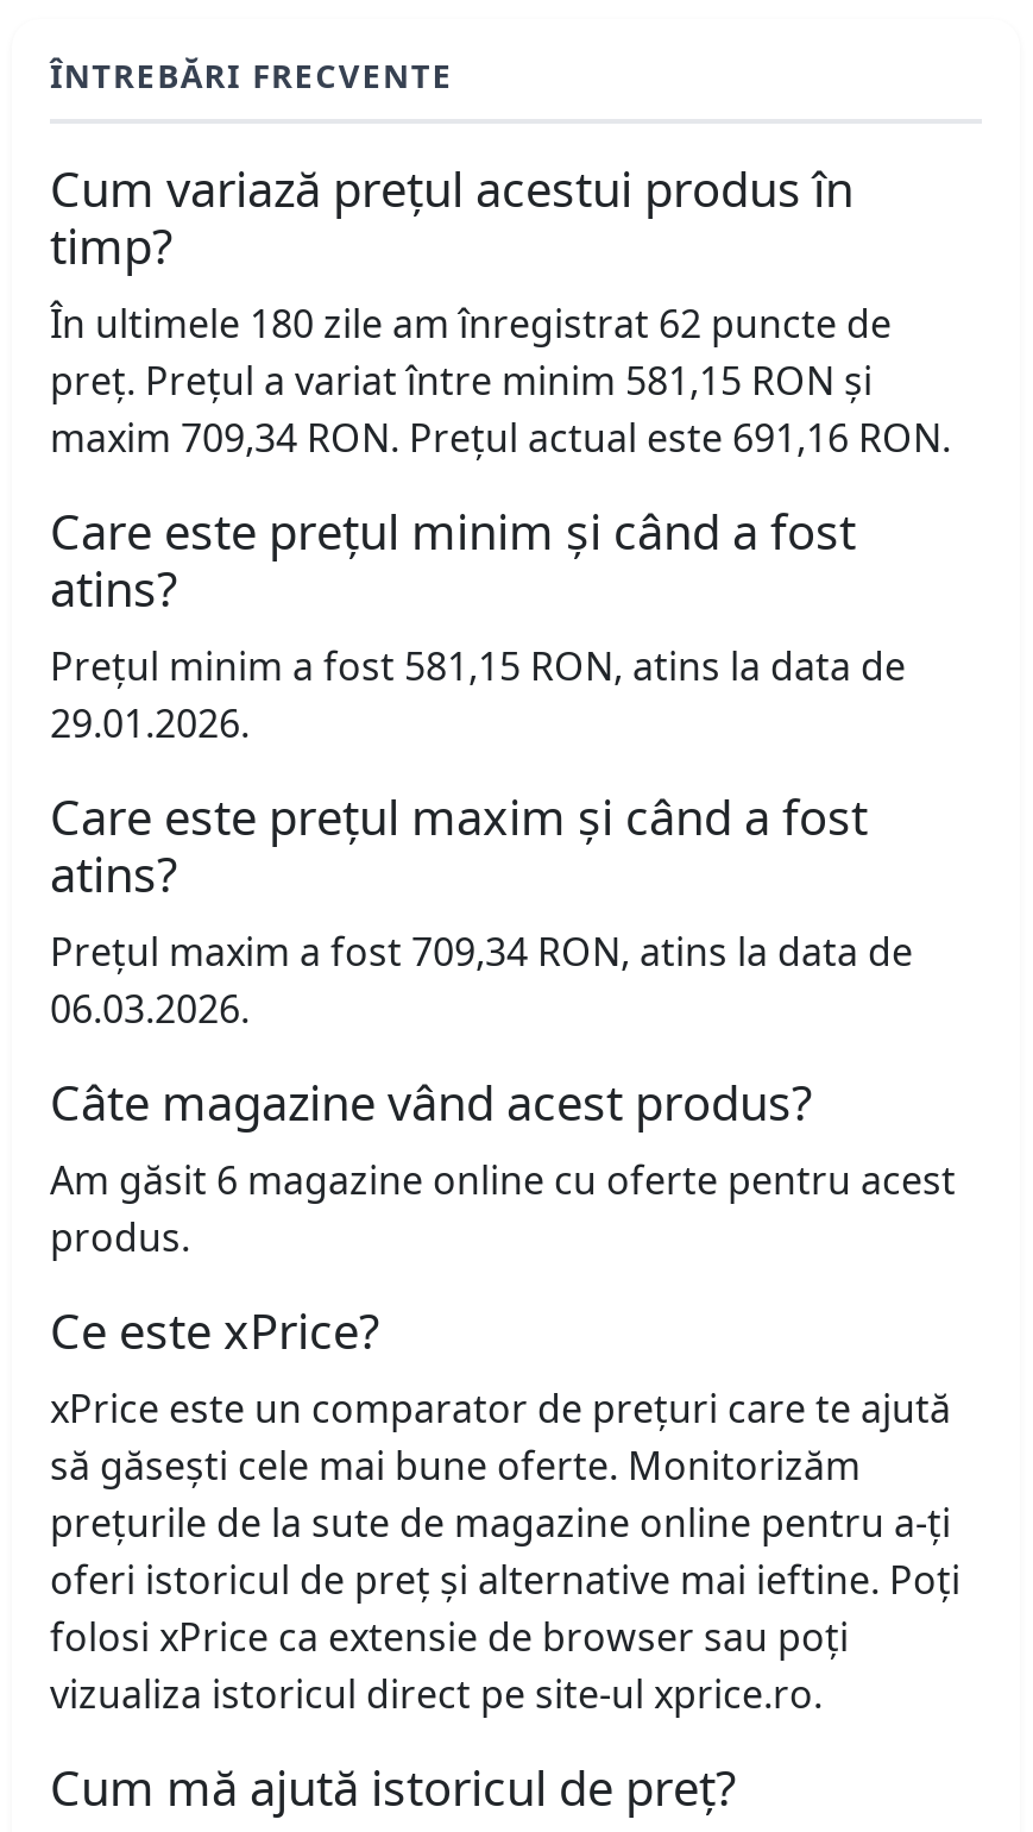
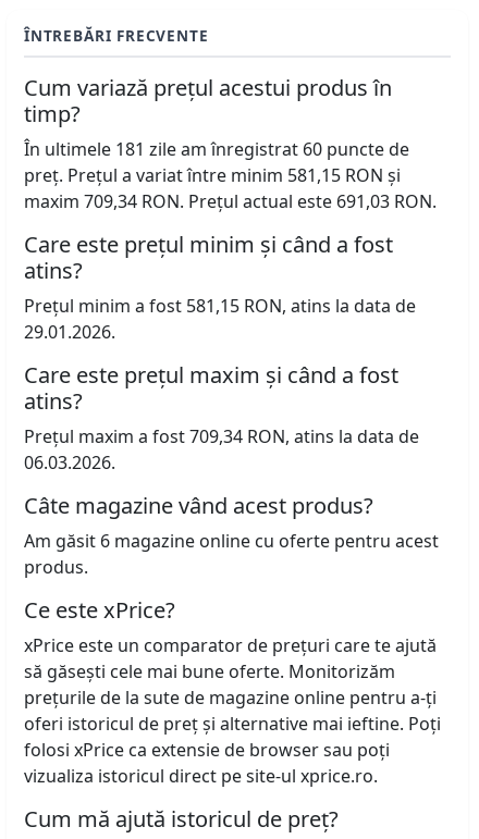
- În ultimele 180 zile am înregistrat 62 puncte de
+ În ultimele 181 zile am înregistrat 60 puncte de

- maxim 709,34 RON. Prețul actual este 691,16 RON.
+ maxim 709,34 RON. Prețul actual este 691,03 RON.
